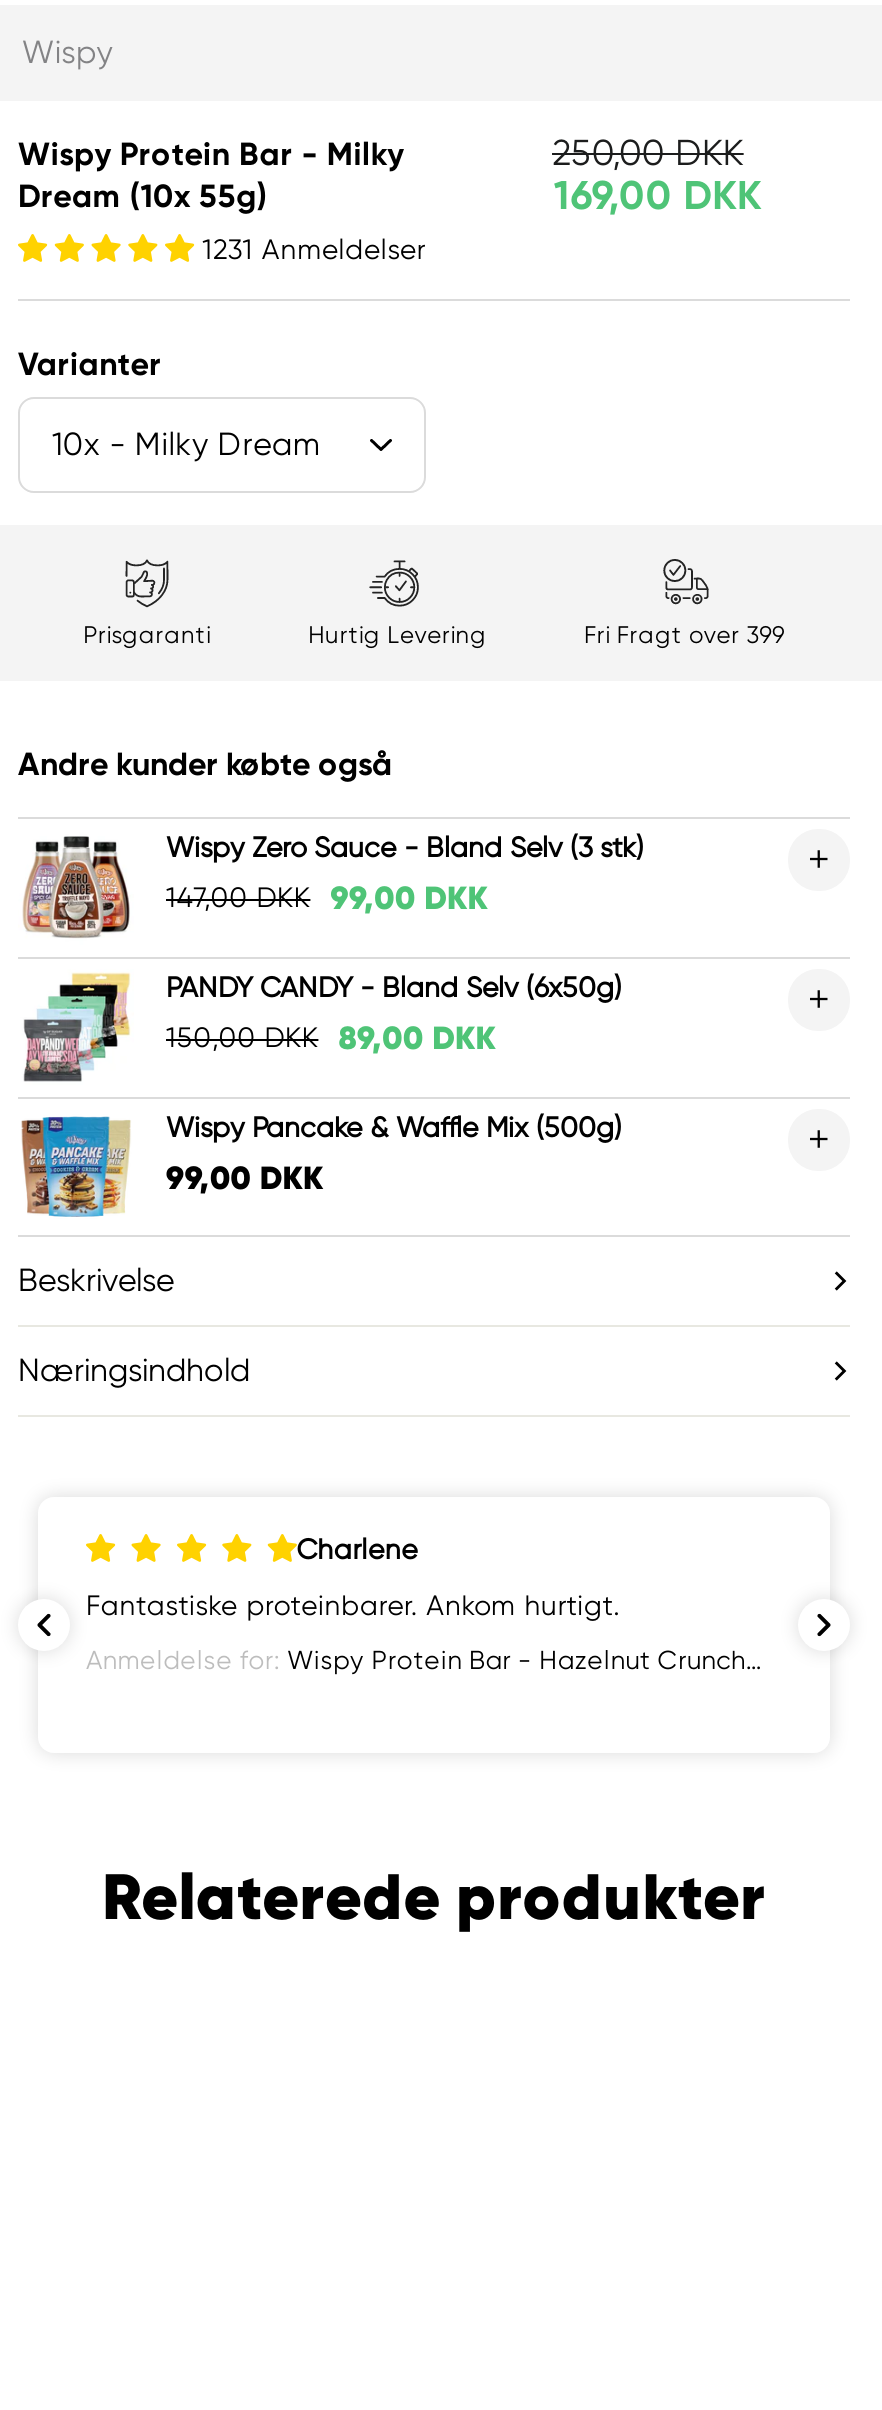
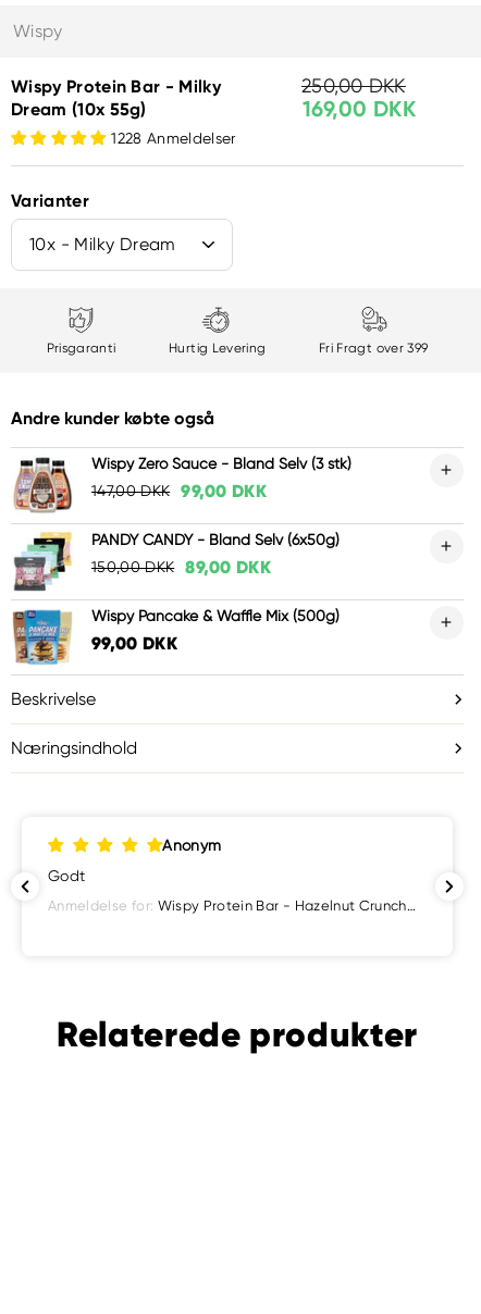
- 1231 Anmeldelser
+ 1228 Anmeldelser

- Charlene
+ Anonym

- Fantastiske proteinbarer. Ankom hurtigt.
+ Godt
